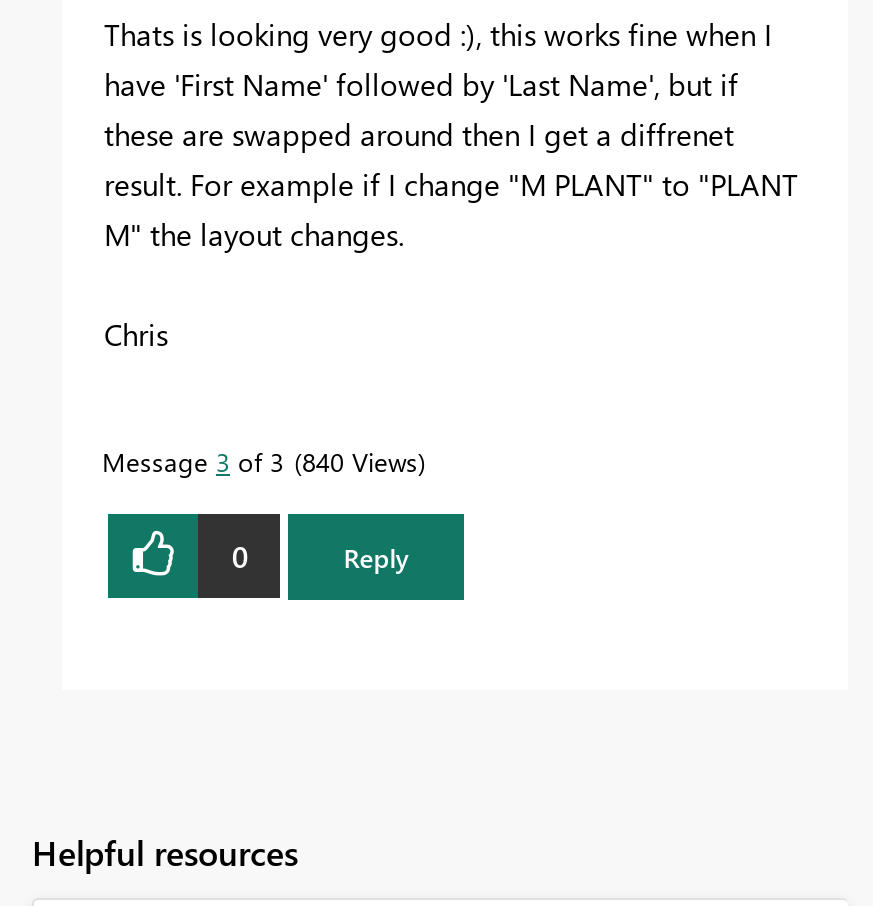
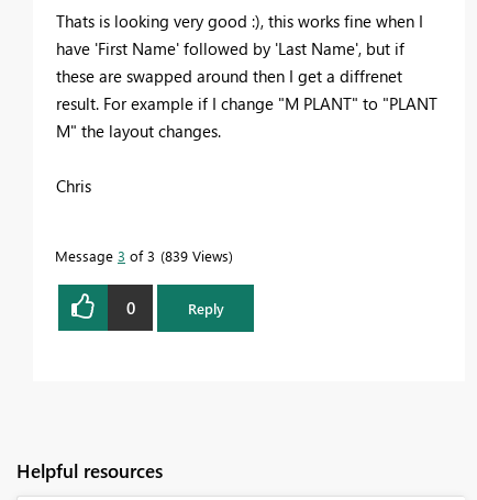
- Message 3 of 3 840 Views
+ Message 3 of 3 839 Views
